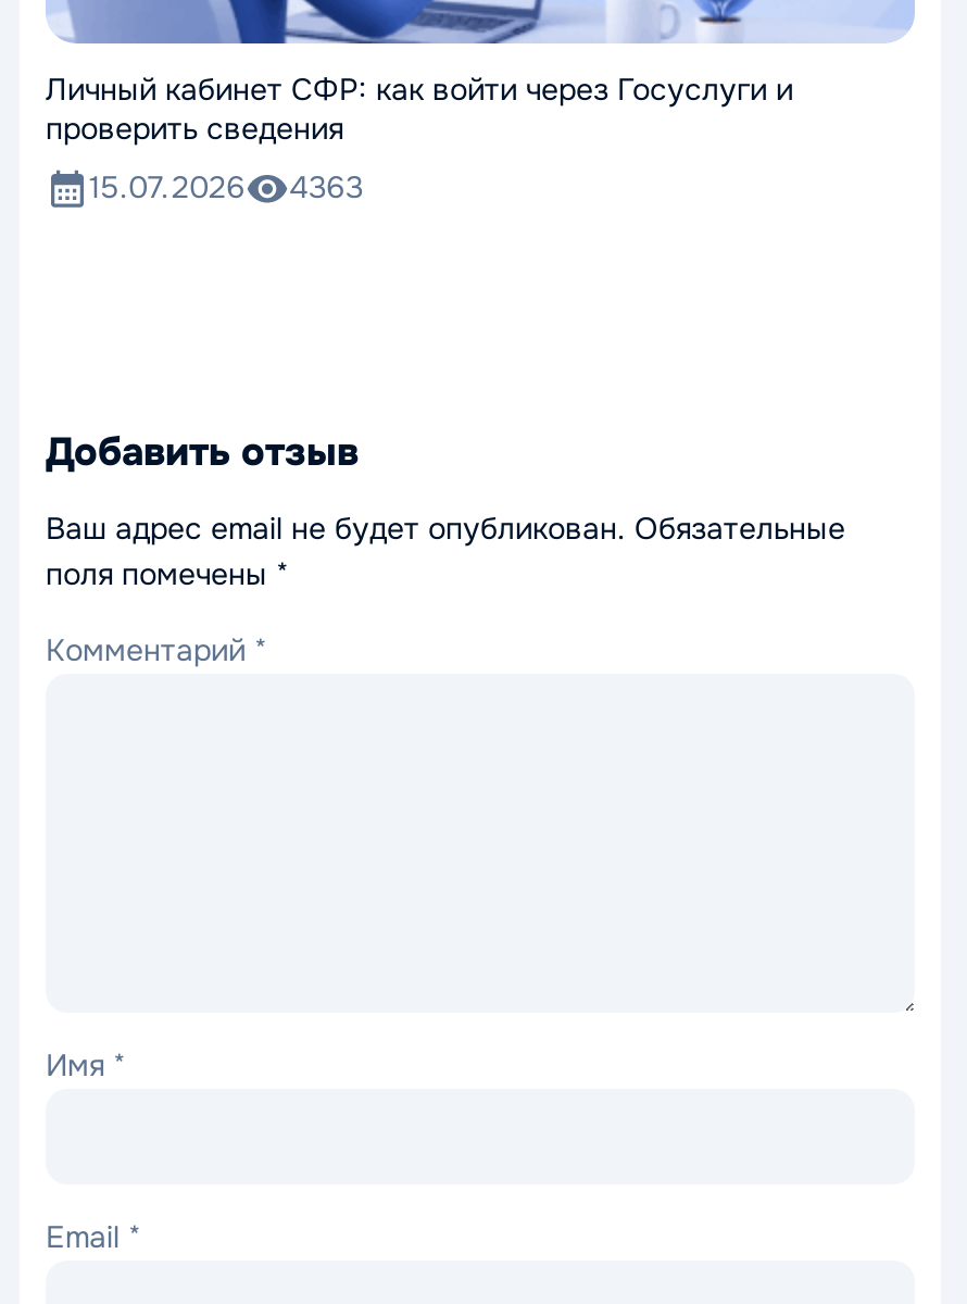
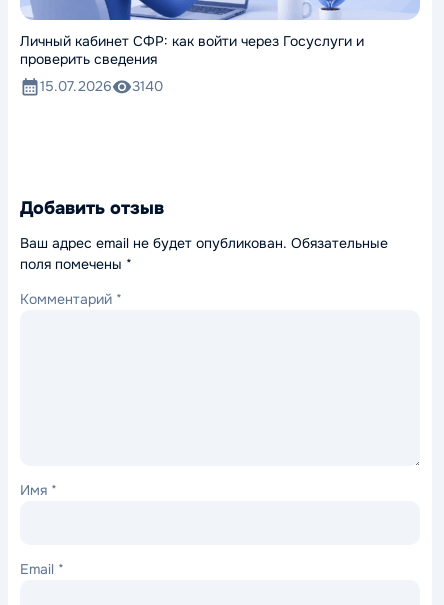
- 15.07.2026 4363
+ 15.07.2026 3140
